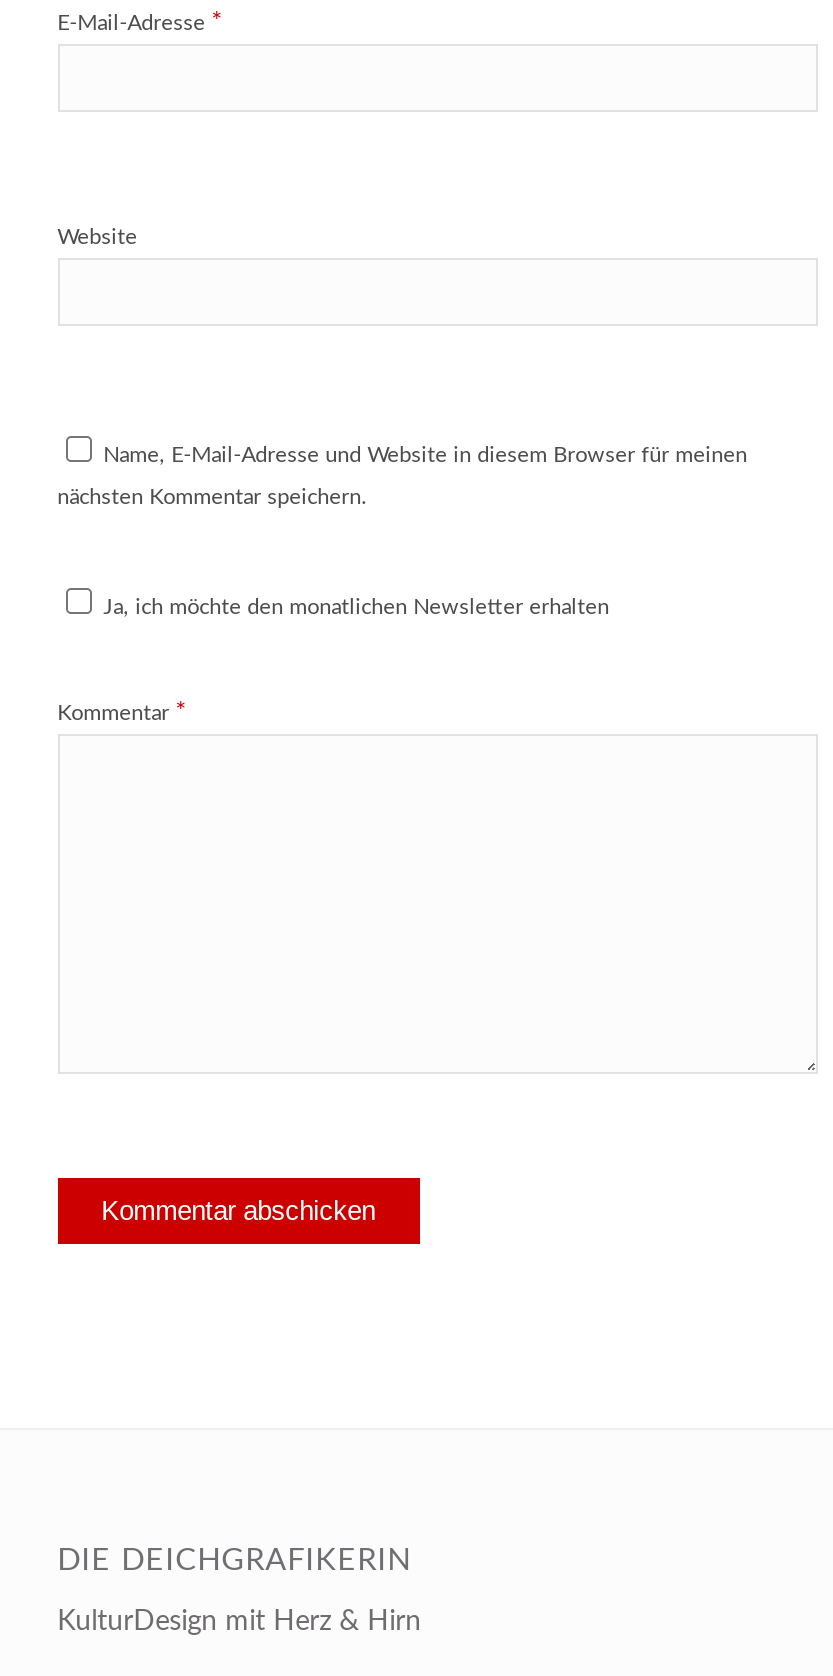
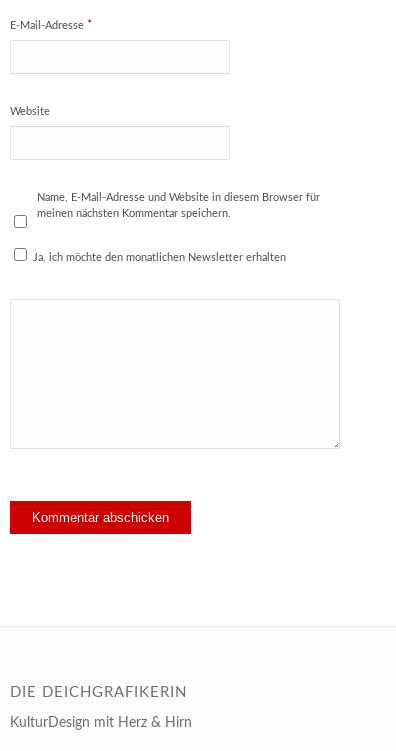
- Kommentar *
